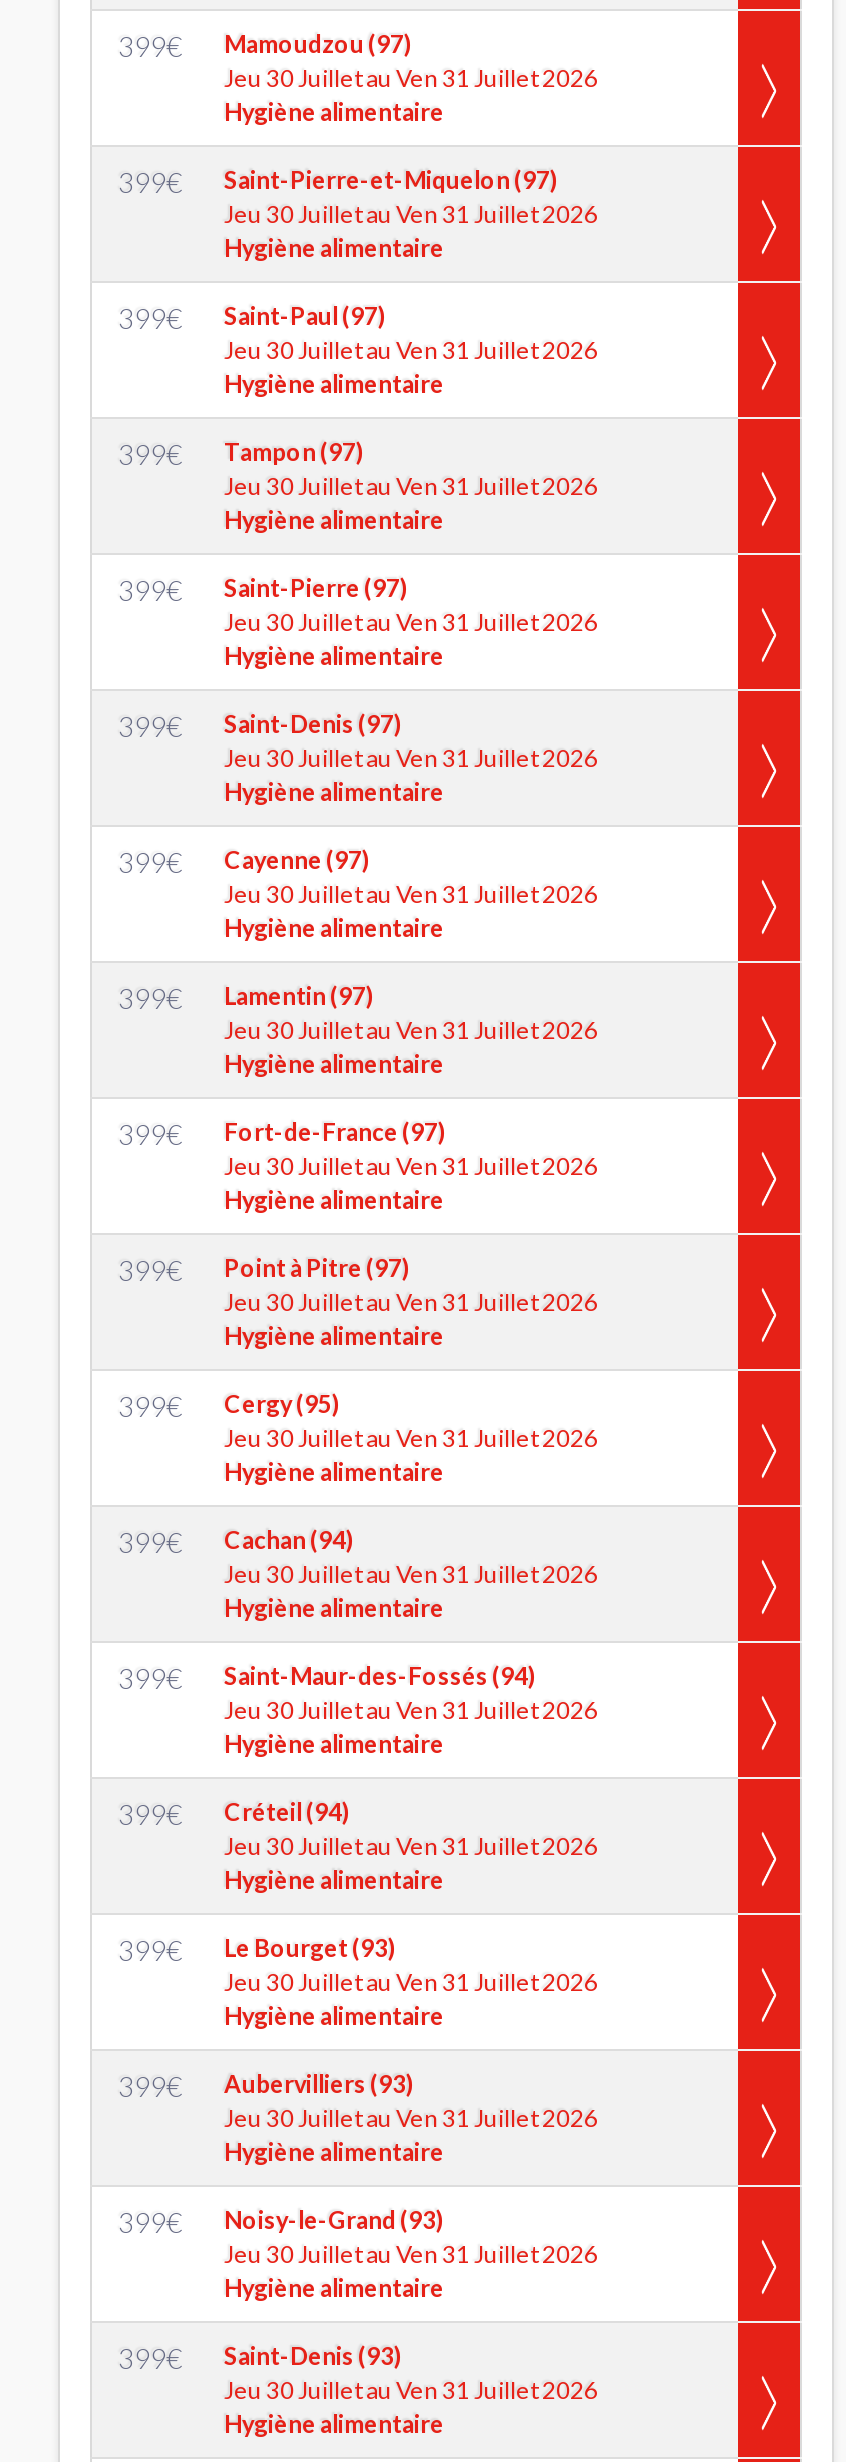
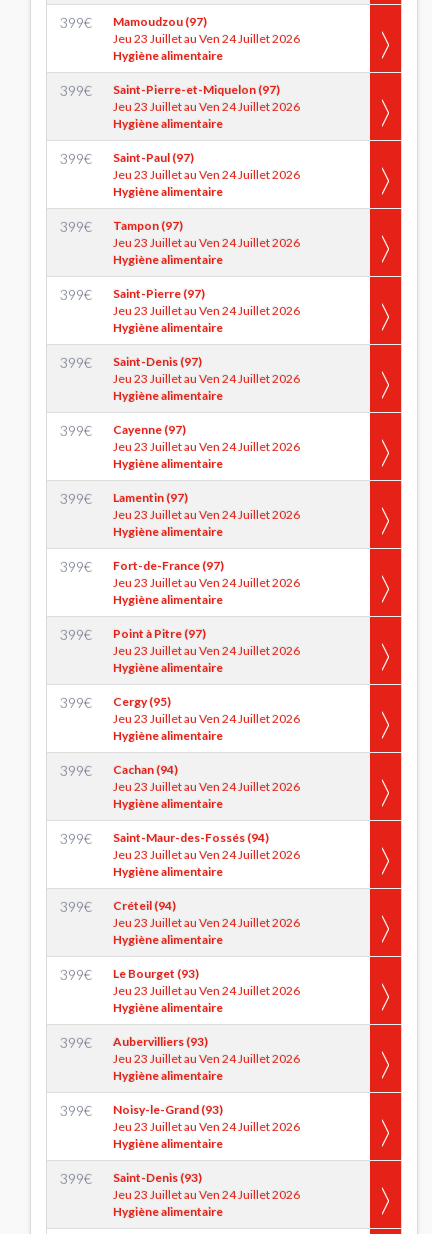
- Jeu 30 Juillet au Ven 31 Juillet 2026
+ Jeu 23 Juillet au Ven 24 Juillet 2026

- Jeu 30 Juillet au Ven 31 Juillet 2026
+ Jeu 23 Juillet au Ven 24 Juillet 2026

- Jeu 30 Juillet au Ven 31 Juillet 2026
+ Jeu 23 Juillet au Ven 24 Juillet 2026

- Jeu 30 Juillet au Ven 31 Juillet 2026
+ Jeu 23 Juillet au Ven 24 Juillet 2026

- Jeu 30 Juillet au Ven 31 Juillet 2026
+ Jeu 23 Juillet au Ven 24 Juillet 2026

- Jeu 30 Juillet au Ven 31 Juillet 2026
+ Jeu 23 Juillet au Ven 24 Juillet 2026

- Jeu 30 Juillet au Ven 31 Juillet 2026
+ Jeu 23 Juillet au Ven 24 Juillet 2026

- Jeu 30 Juillet au Ven 31 Juillet 2026
+ Jeu 23 Juillet au Ven 24 Juillet 2026

- Jeu 30 Juillet au Ven 31 Juillet 2026
+ Jeu 23 Juillet au Ven 24 Juillet 2026

- Jeu 30 Juillet au Ven 31 Juillet 2026
+ Jeu 23 Juillet au Ven 24 Juillet 2026

- Jeu 30 Juillet au Ven 31 Juillet 2026
+ Jeu 23 Juillet au Ven 24 Juillet 2026

- Jeu 30 Juillet au Ven 31 Juillet 2026
+ Jeu 23 Juillet au Ven 24 Juillet 2026

- Jeu 30 Juillet au Ven 31 Juillet 2026
+ Jeu 23 Juillet au Ven 24 Juillet 2026

- Jeu 30 Juillet au Ven 31 Juillet 2026
+ Jeu 23 Juillet au Ven 24 Juillet 2026

- Jeu 30 Juillet au Ven 31 Juillet 2026
+ Jeu 23 Juillet au Ven 24 Juillet 2026

- Jeu 30 Juillet au Ven 31 Juillet 2026
+ Jeu 23 Juillet au Ven 24 Juillet 2026

- Jeu 30 Juillet au Ven 31 Juillet 2026
+ Jeu 23 Juillet au Ven 24 Juillet 2026

- Jeu 30 Juillet au Ven 31 Juillet 2026
+ Jeu 23 Juillet au Ven 24 Juillet 2026
